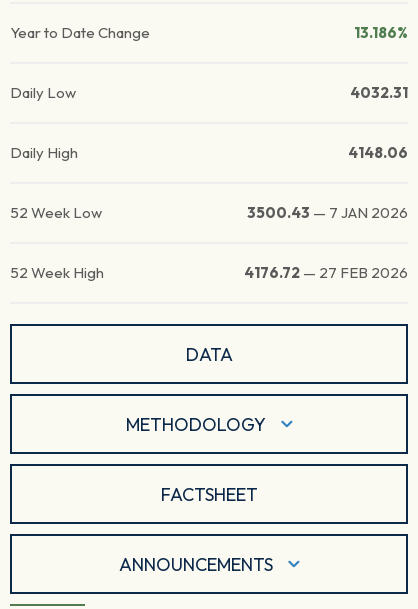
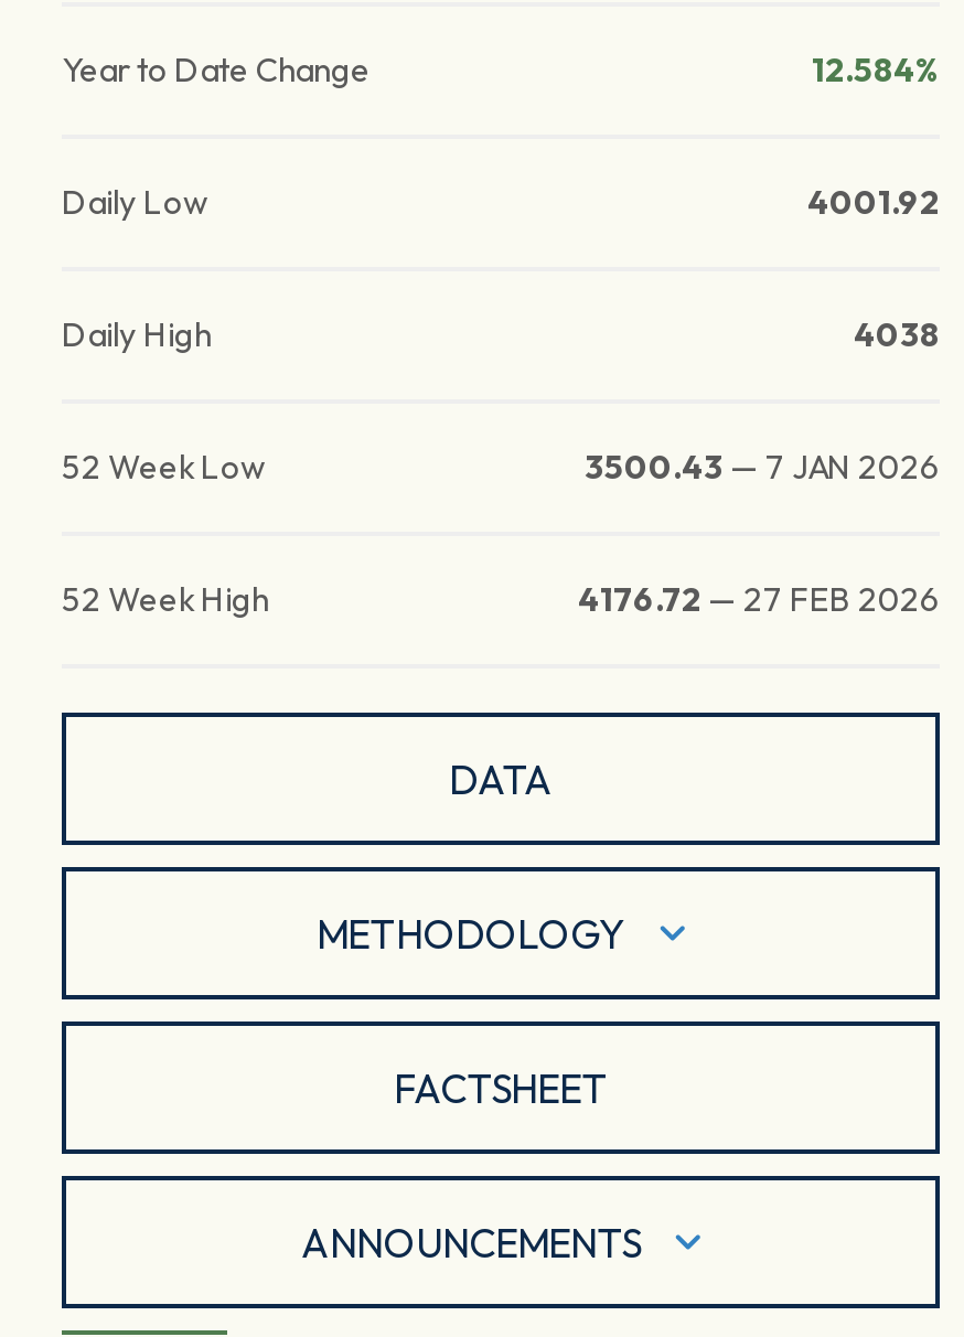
- 13.186%
+ 12.584%

- 4032.31
+ 4001.92

- 4148.06
+ 4038
